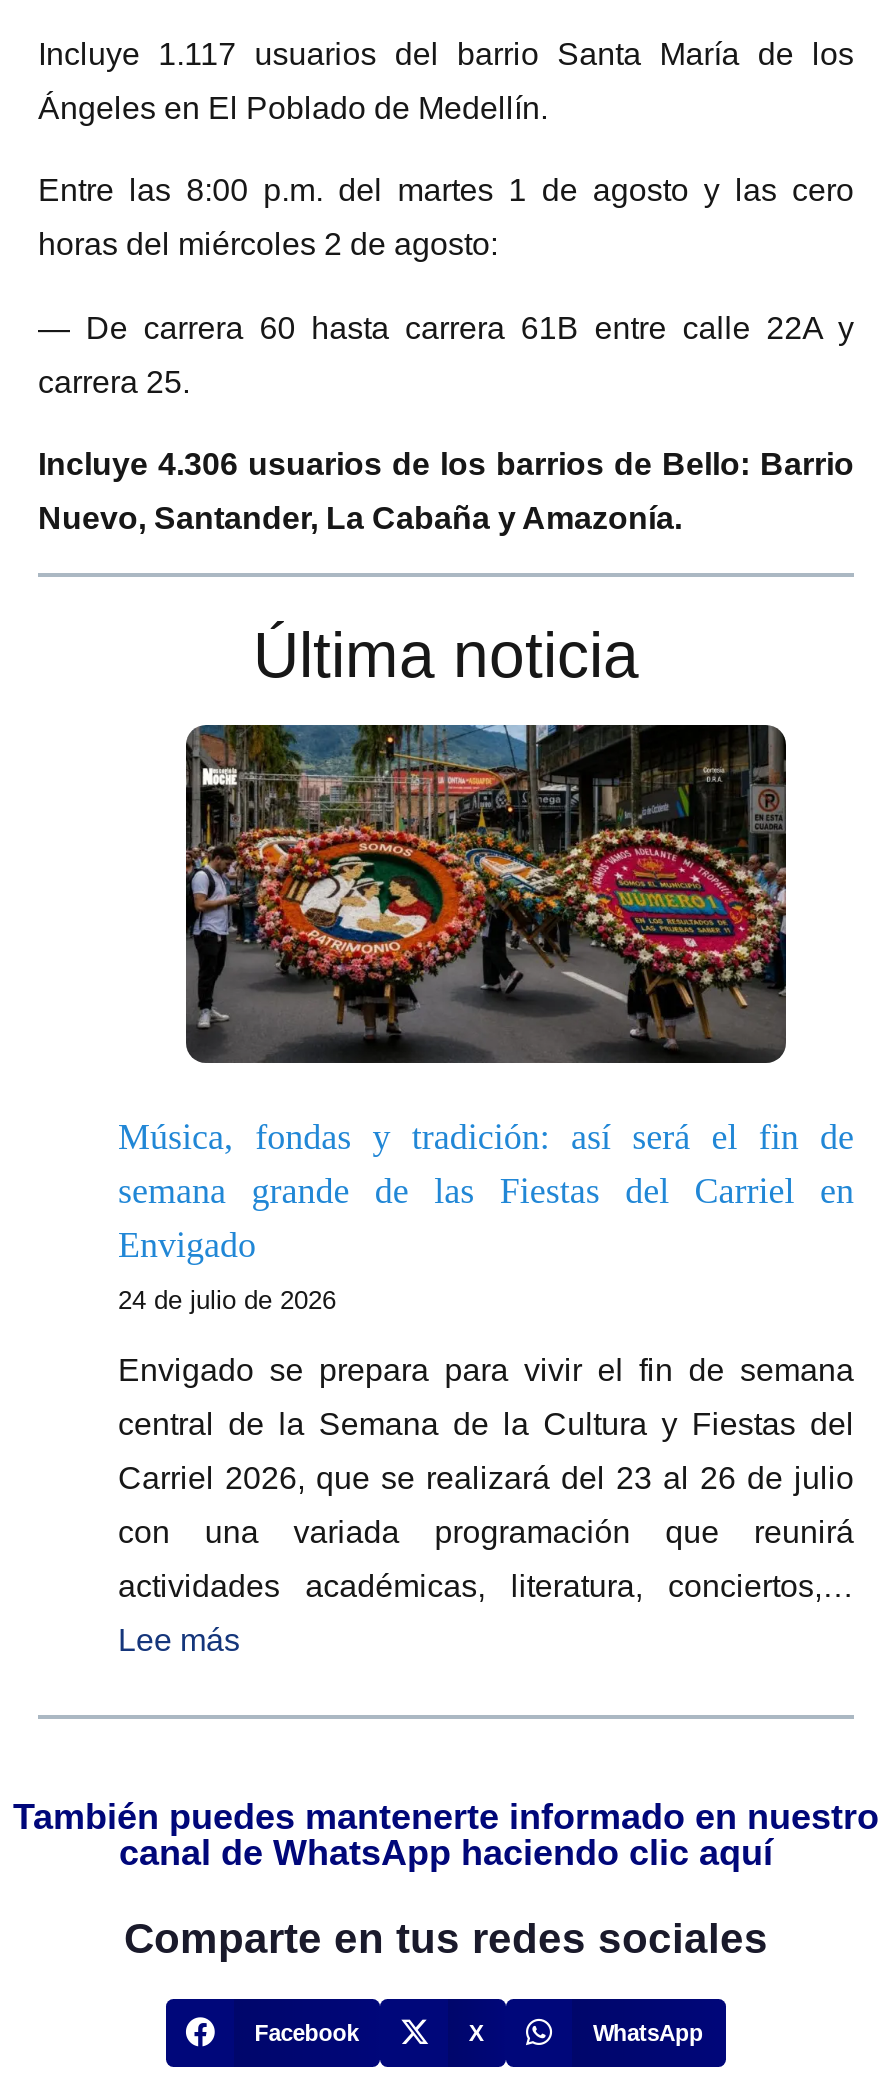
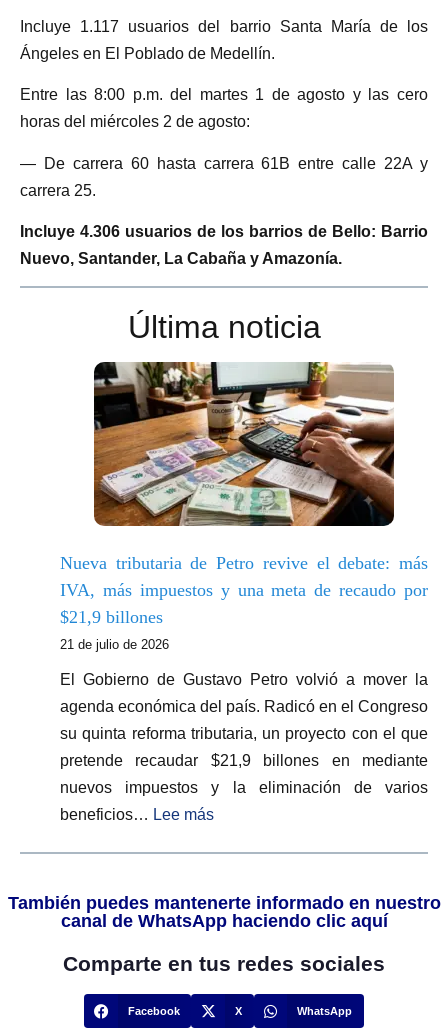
- [image]
- Música, fondas y tradición: así será el fin de
- semana grande de las Fiestas del Carriel en
- Envigado
+ [image]
+ Nueva tributaria de Petro revive el debate: más
+ IVA, más impuestos y una meta de recaudo por
+ $21,9 billones

- 24 de julio de 2026
+ 21 de julio de 2026

- Envigado se prepara para vivir el fin de semana
+ El Gobierno de Gustavo Petro volvió a mover la

- central de la Semana de la Cultura y Fiestas del
+ agenda económica del país. Radicó en el Congreso

- Carriel 2026, que se realizará del 23 al 26 de julio
+ su quinta reforma tributaria, un proyecto con el que

- con una variada programación que reunirá
+ pretende recaudar $21,9 billones en mediante

- actividades académicas, literatura, conciertos,…
+ nuevos impuestos y la eliminación de varios

- Lee más
+ beneficios… Lee más
